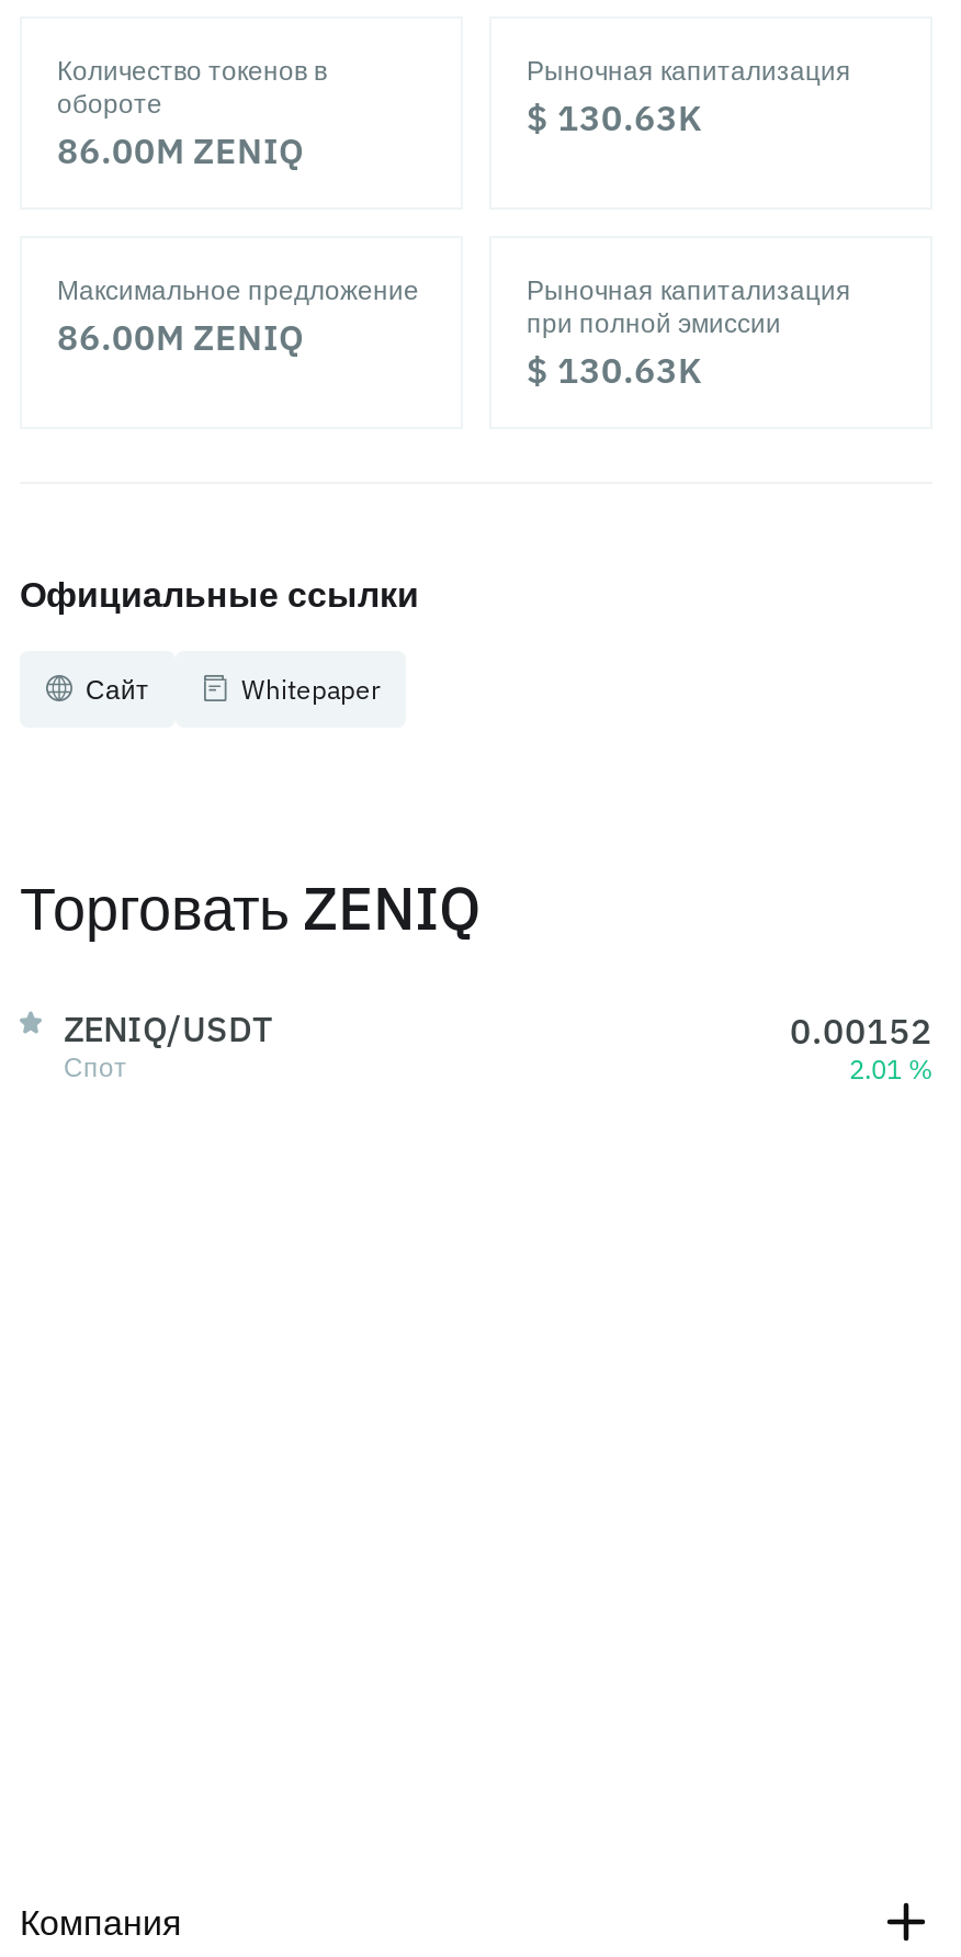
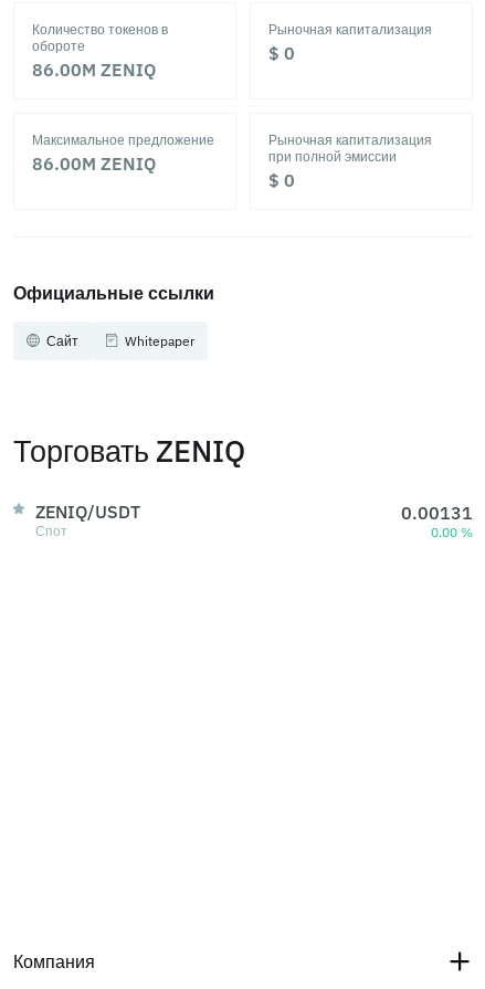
- $ 130.63K
+ $ 0

- $ 130.63K
+ $ 0

- 0.00152
+ 0.00131

- 2.01 %
+ 0.00 %
